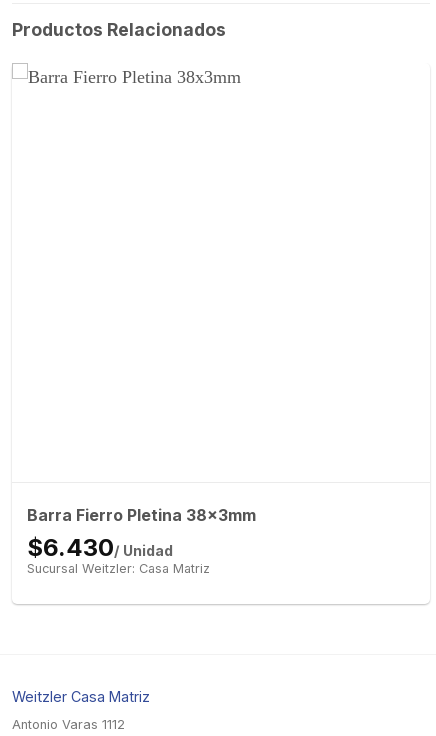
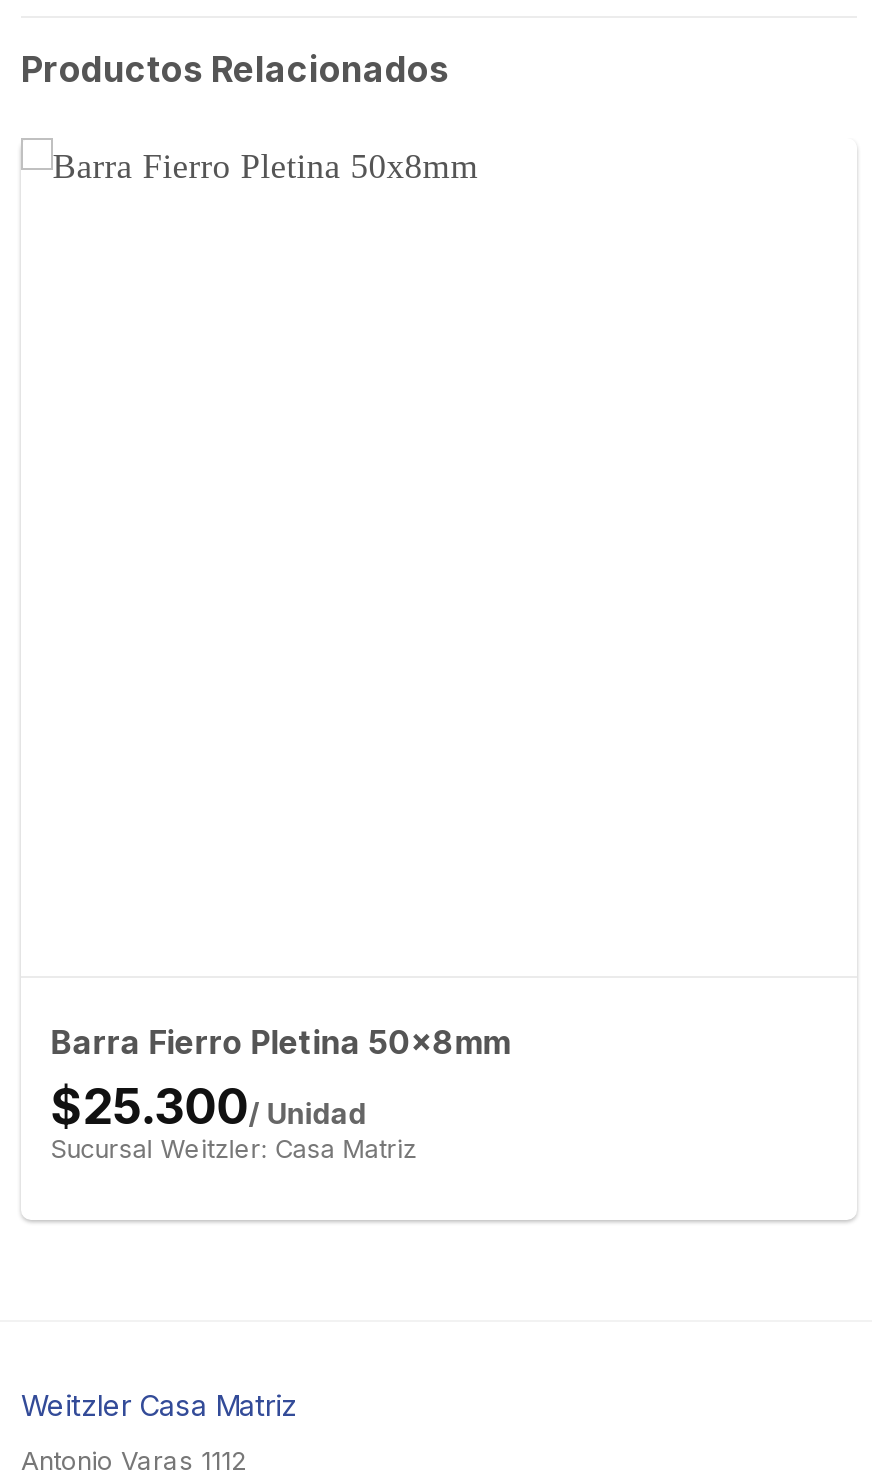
- Barra Fierro Pletina 38x3mm
+ Barra Fierro Pletina 50x8mm

- $6.430 / Unidad
+ $25.300 / Unidad
